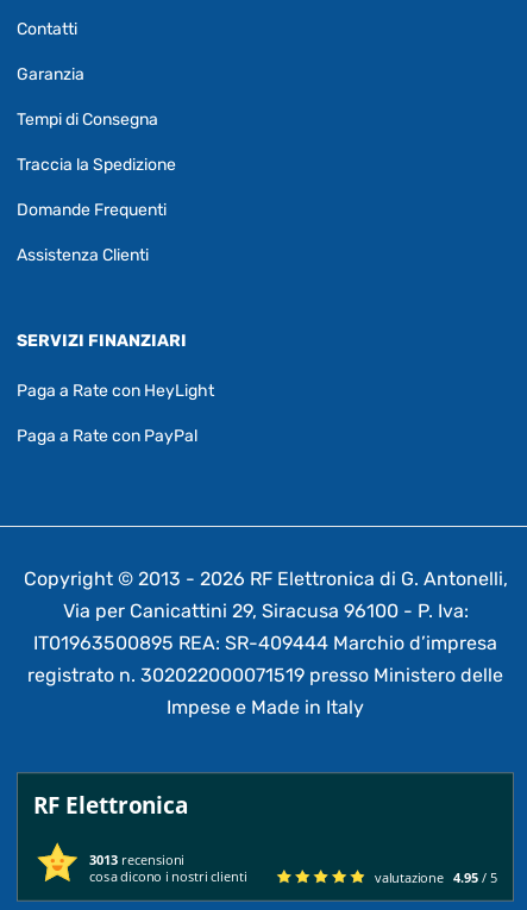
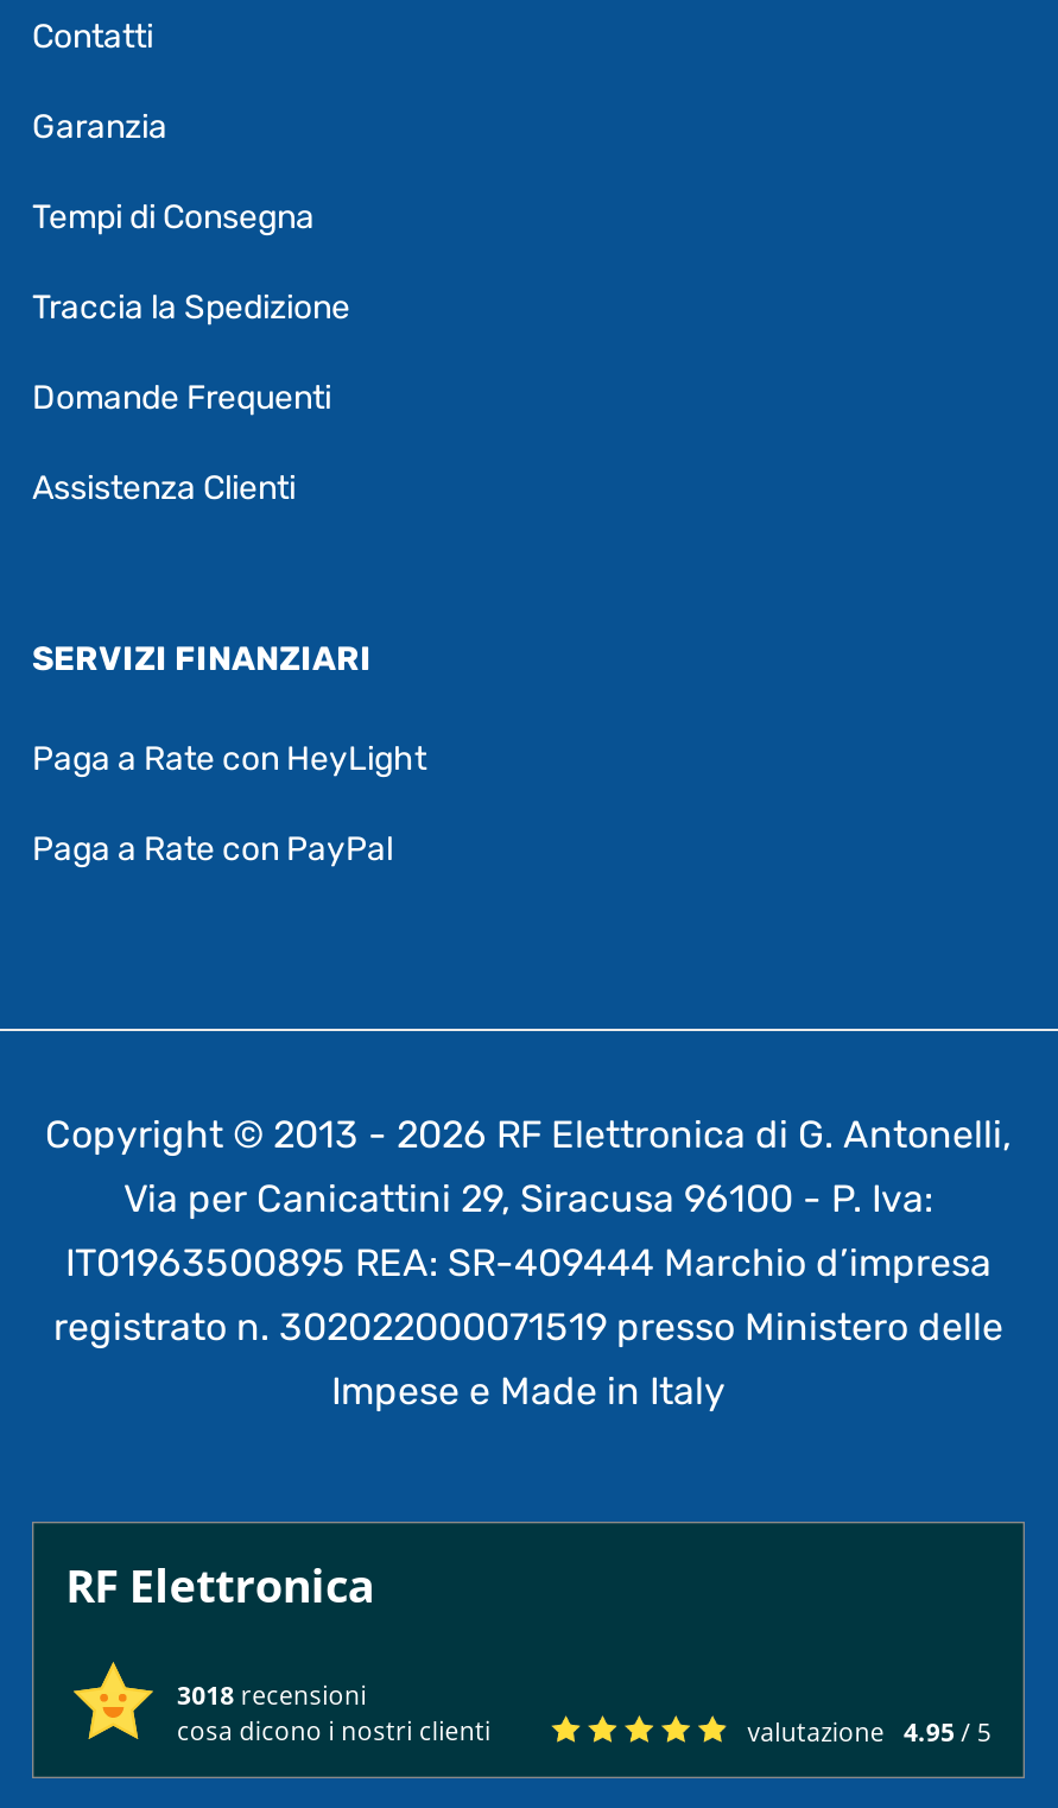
- 3013 recensioni
+ 3018 recensioni
